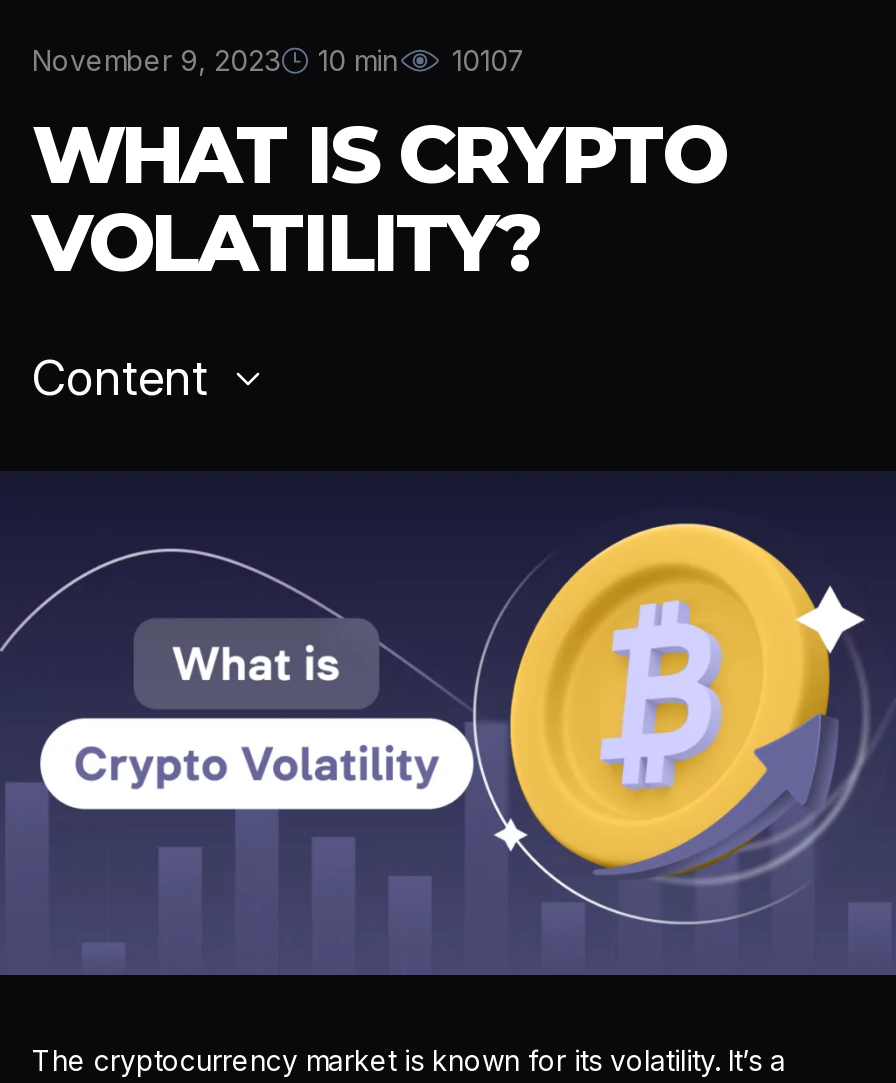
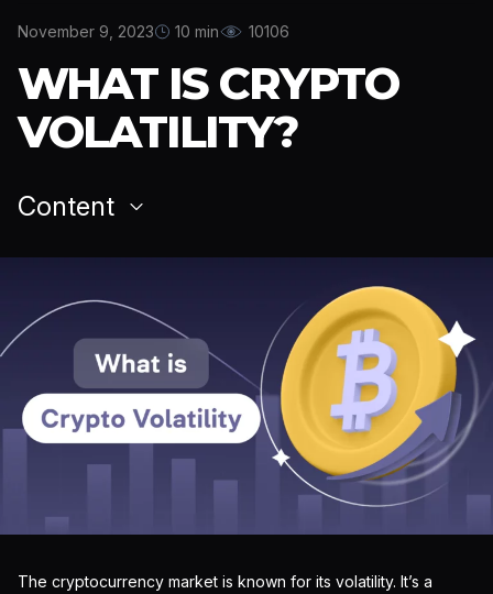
- November 9, 2023 10 min 10107
+ November 9, 2023 10 min 10106
